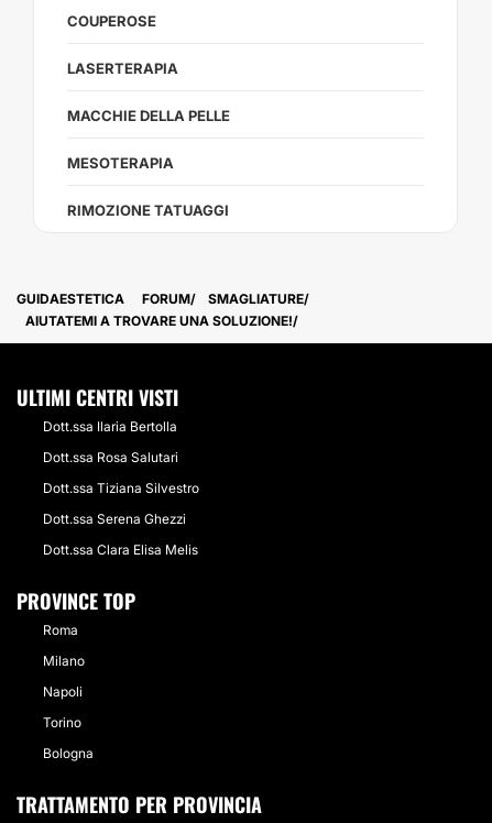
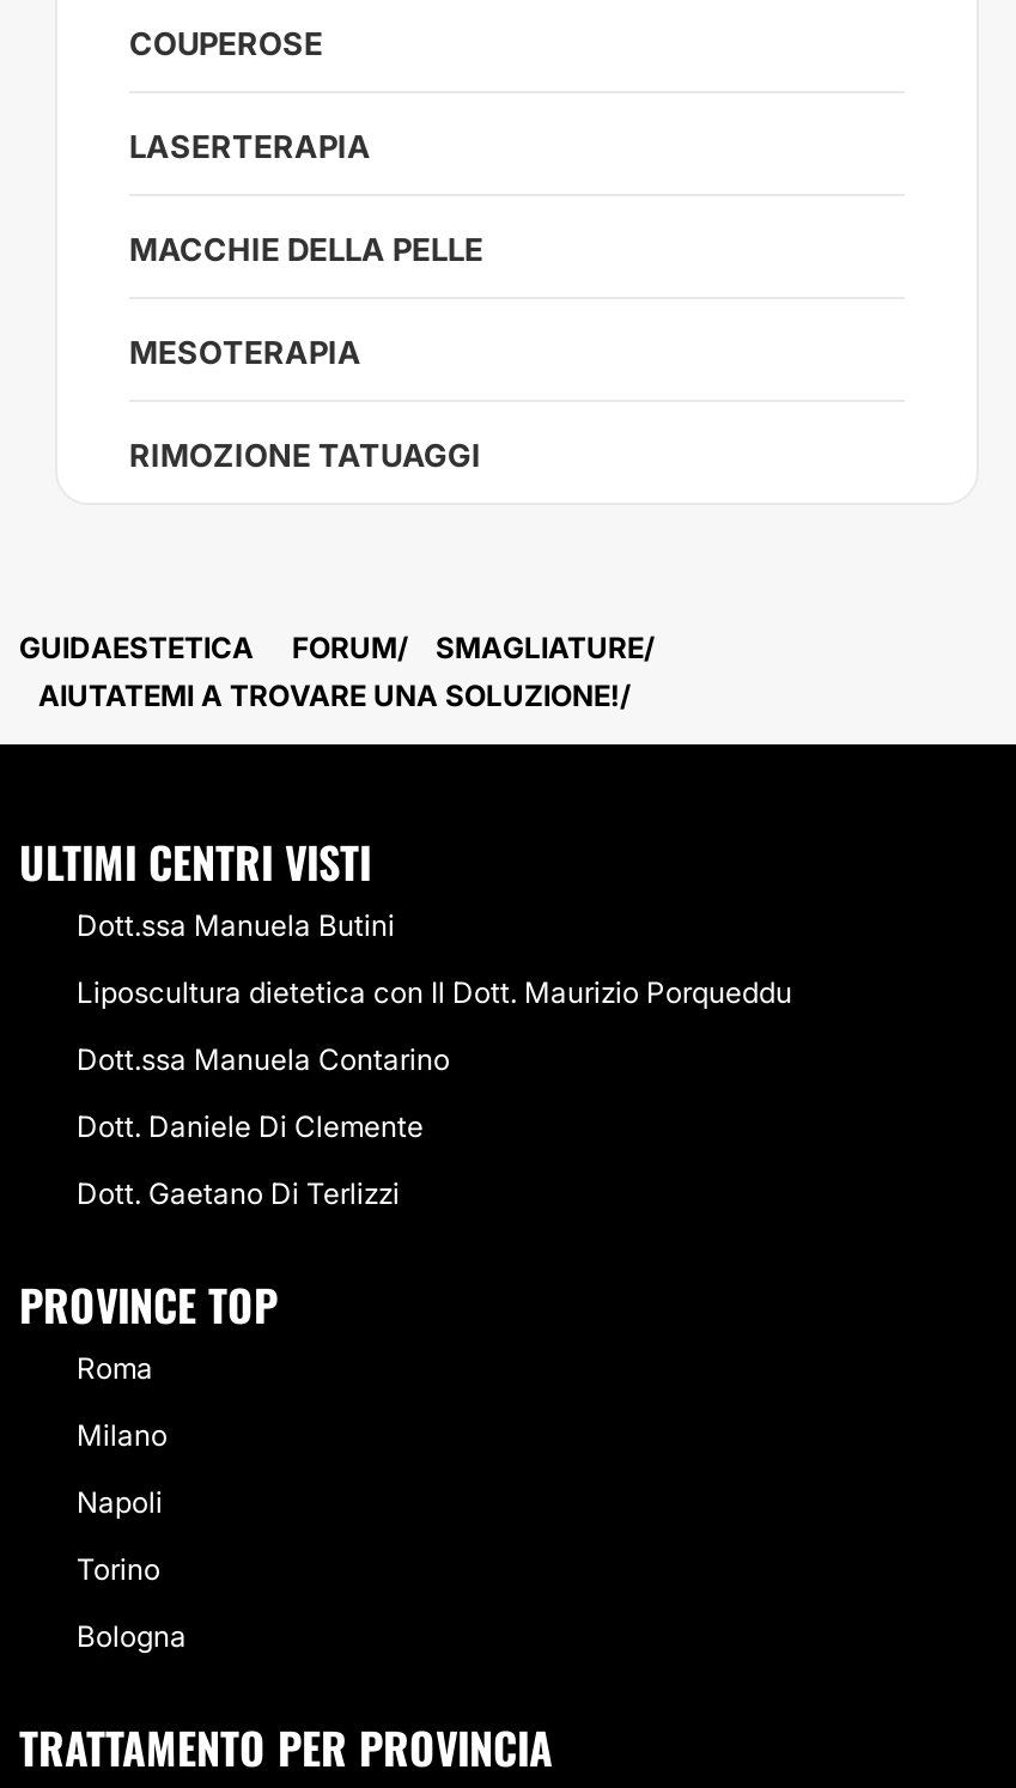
- Dott.ssa Ilaria Bertolla
+ Dott.ssa Manuela Butini

- Dott.ssa Rosa Salutari
+ Liposcultura dietetica con Il Dott. Maurizio Porqueddu

- Dott.ssa Tiziana Silvestro
+ Dott.ssa Manuela Contarino

- Dott.ssa Serena Ghezzi
+ Dott. Daniele Di Clemente

- Dott.ssa Clara Elisa Melis
+ Dott. Gaetano Di Terlizzi
